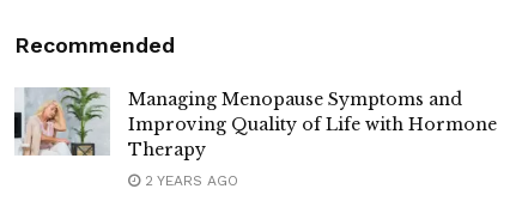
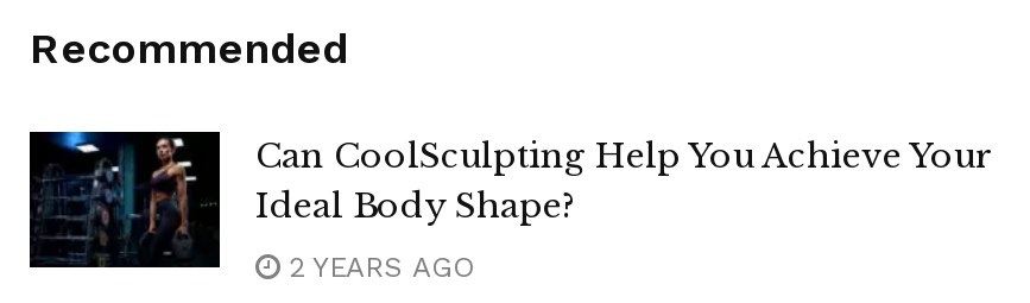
- [image]
- Managing Menopause Symptoms and
- Improving Quality of Life with Hormone
- Therapy
+ [image]
+ Can CoolSculpting Help You Achieve Your
+ Ideal Body Shape?
